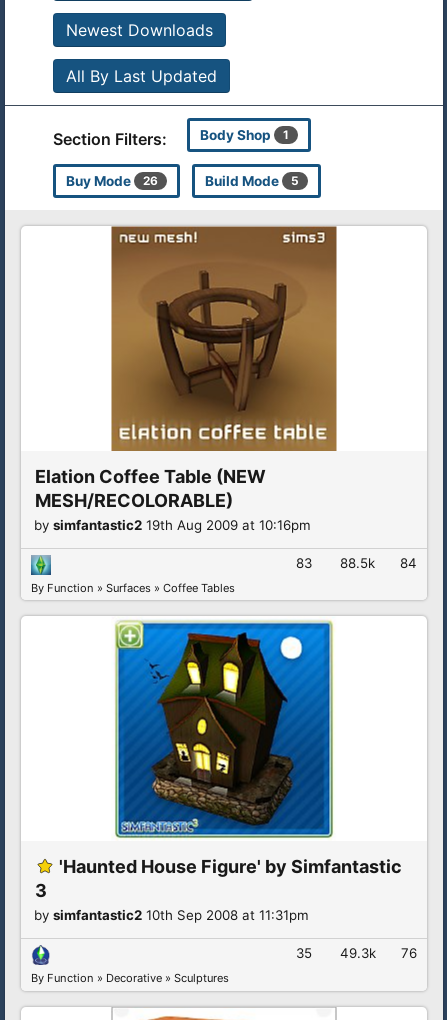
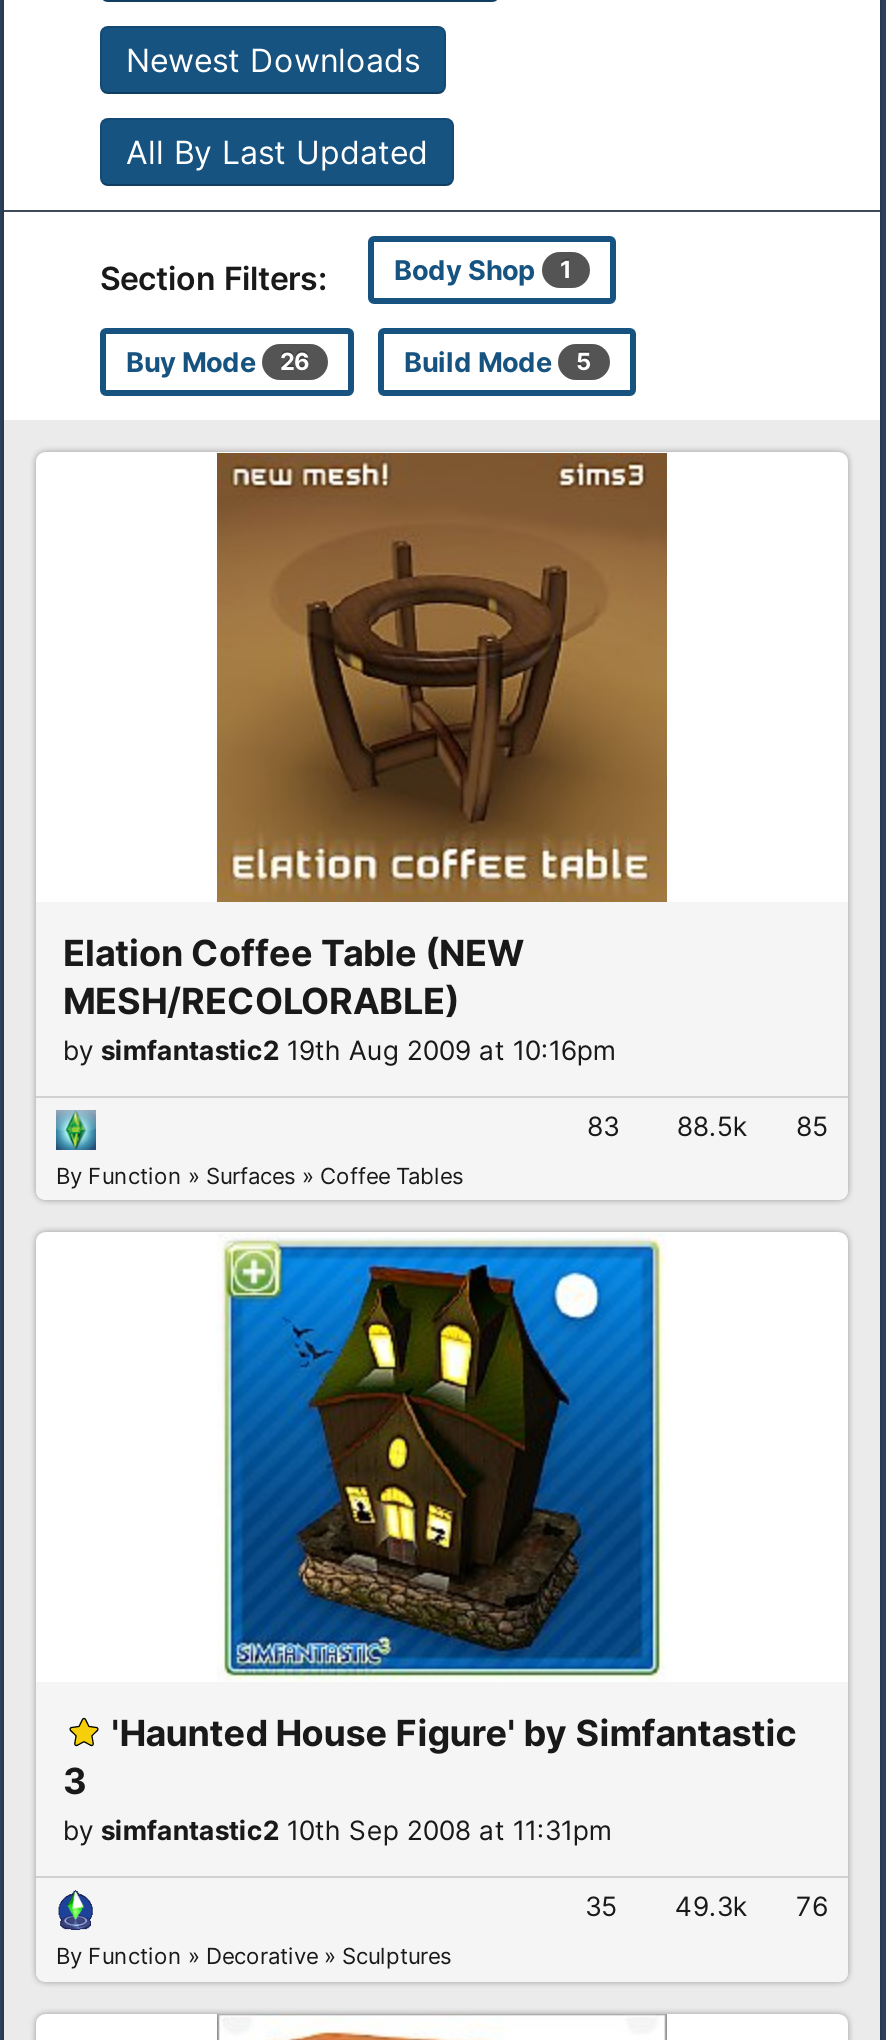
- 83 88.5k 84
+ 83 88.5k 85
